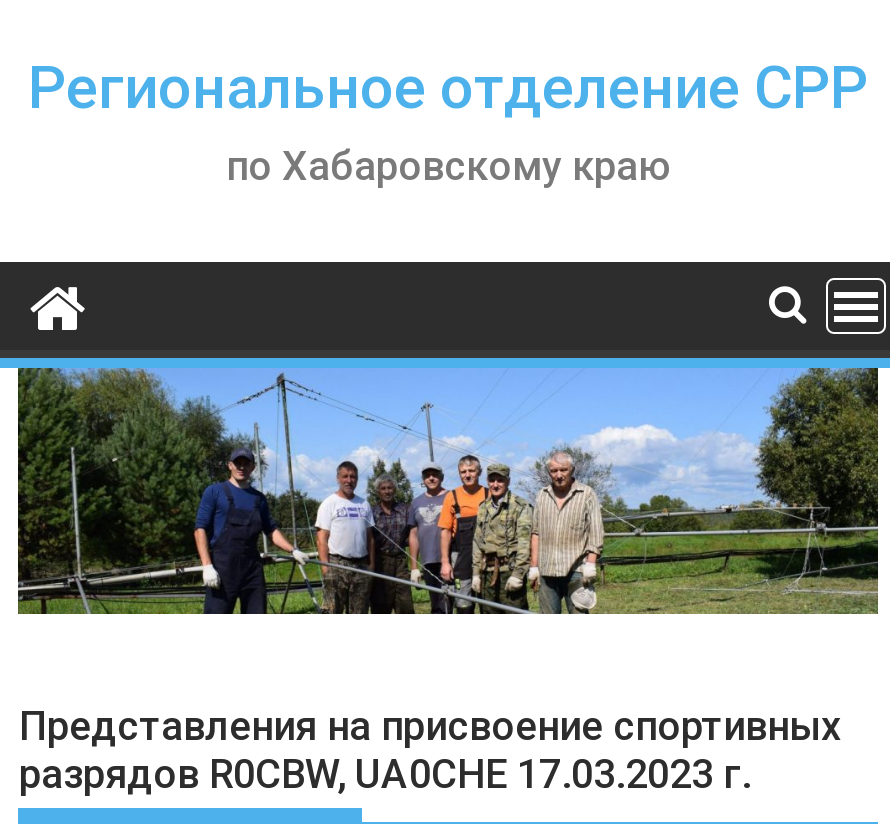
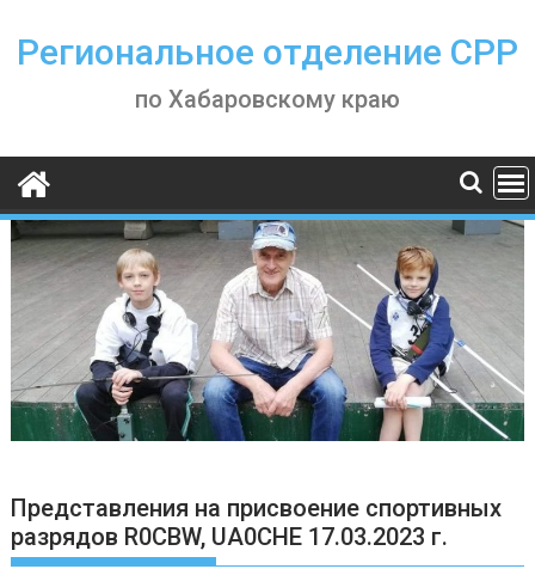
- [image]
+ [image]
